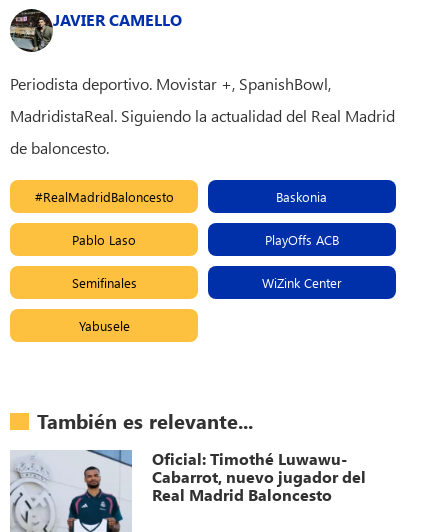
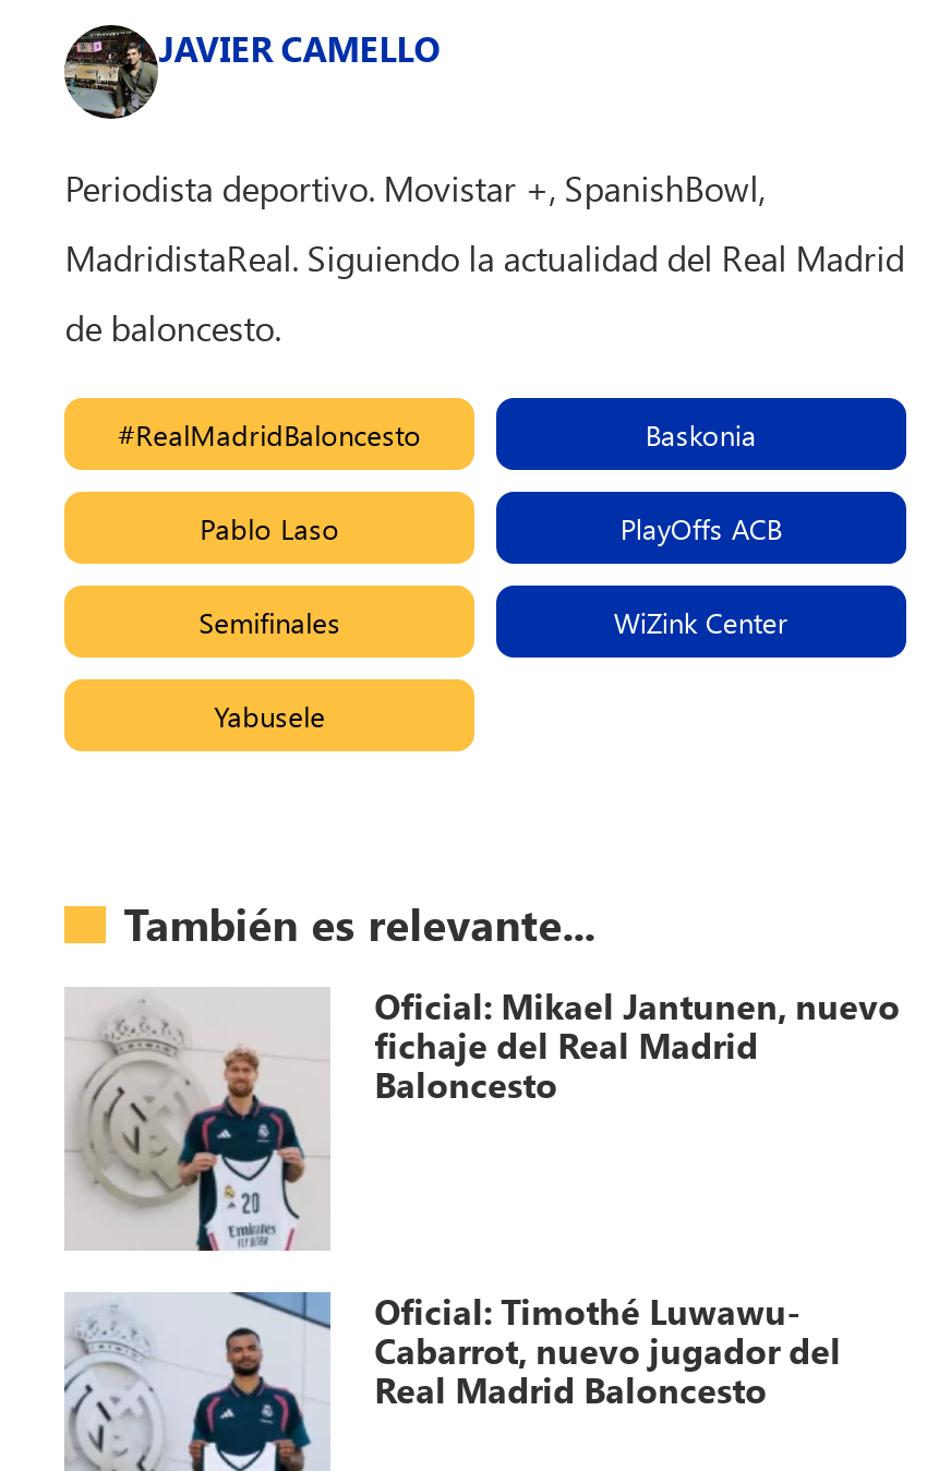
+ [image]
+ Oficial: Mikael Jantunen, nuevo
+ fichaje del Real Madrid
+ Baloncesto
